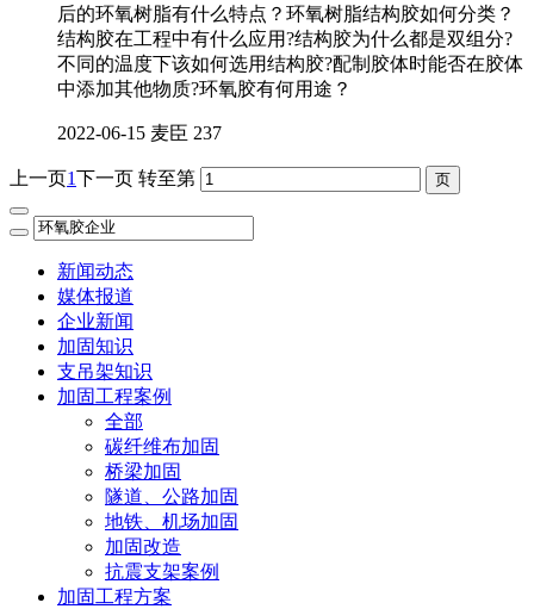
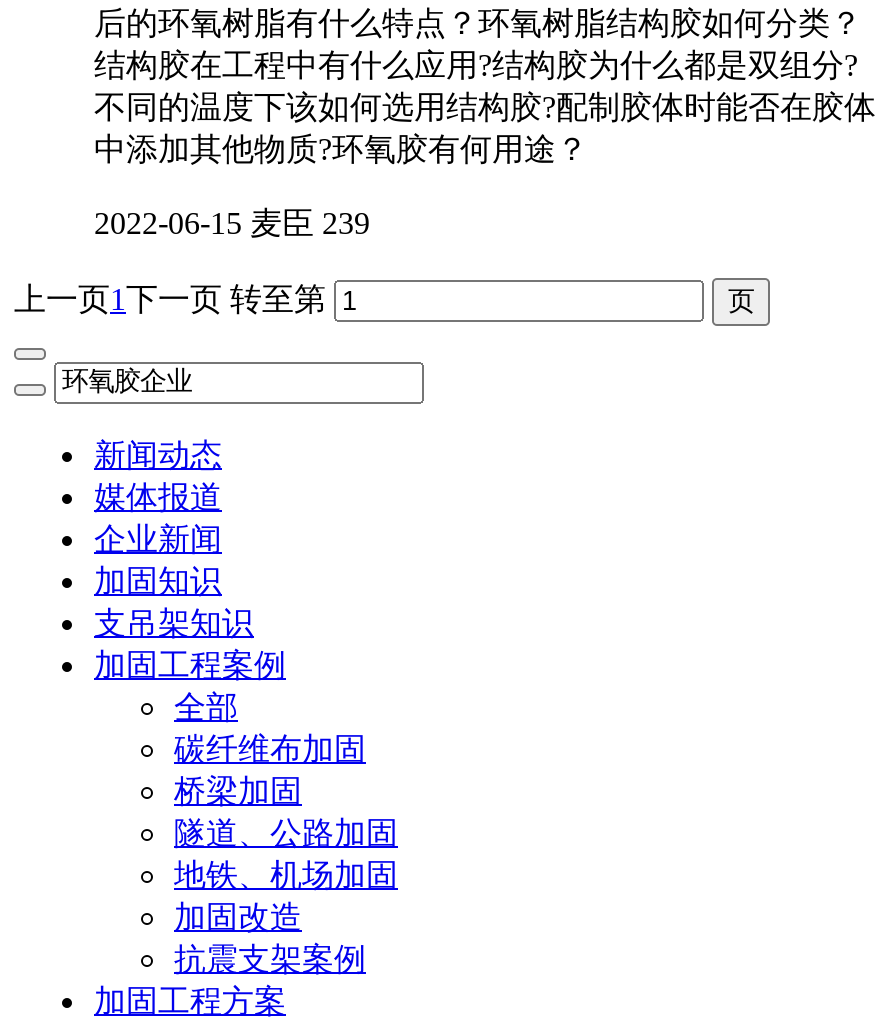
- 2022-06-15 麦臣 237
+ 2022-06-15 麦臣 239
